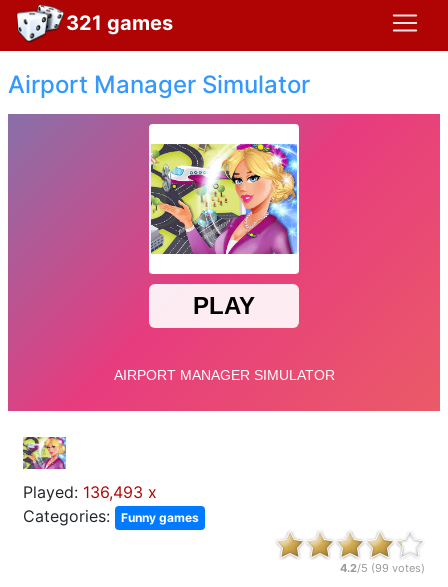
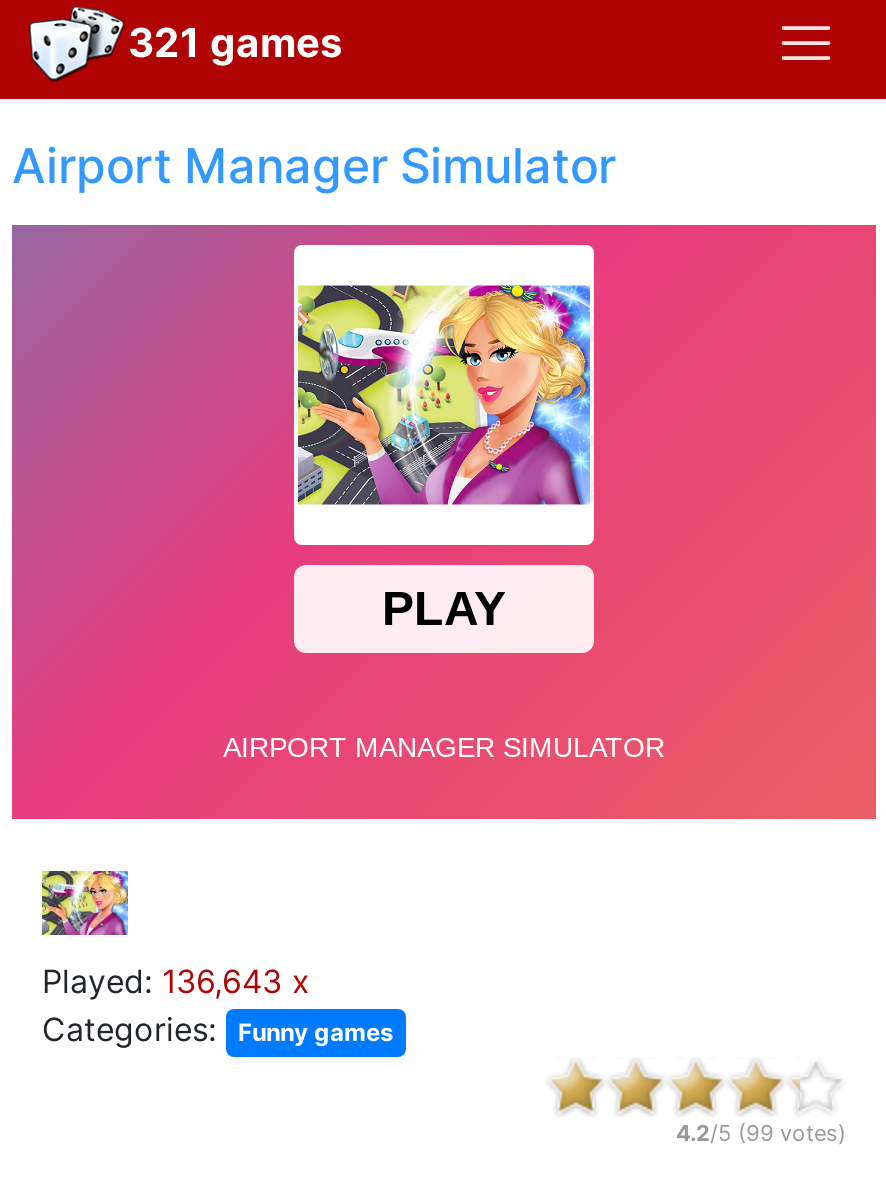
- Played: 136,493 x
+ Played: 136,643 x
